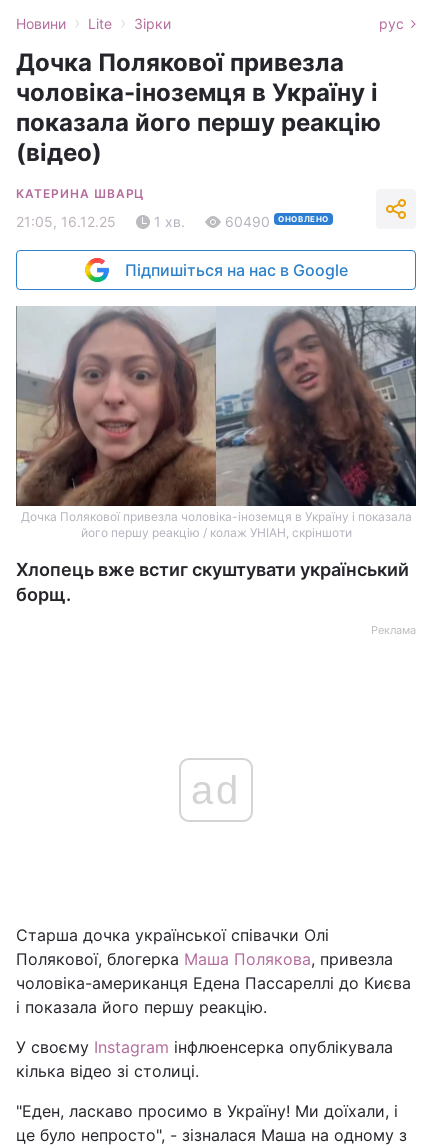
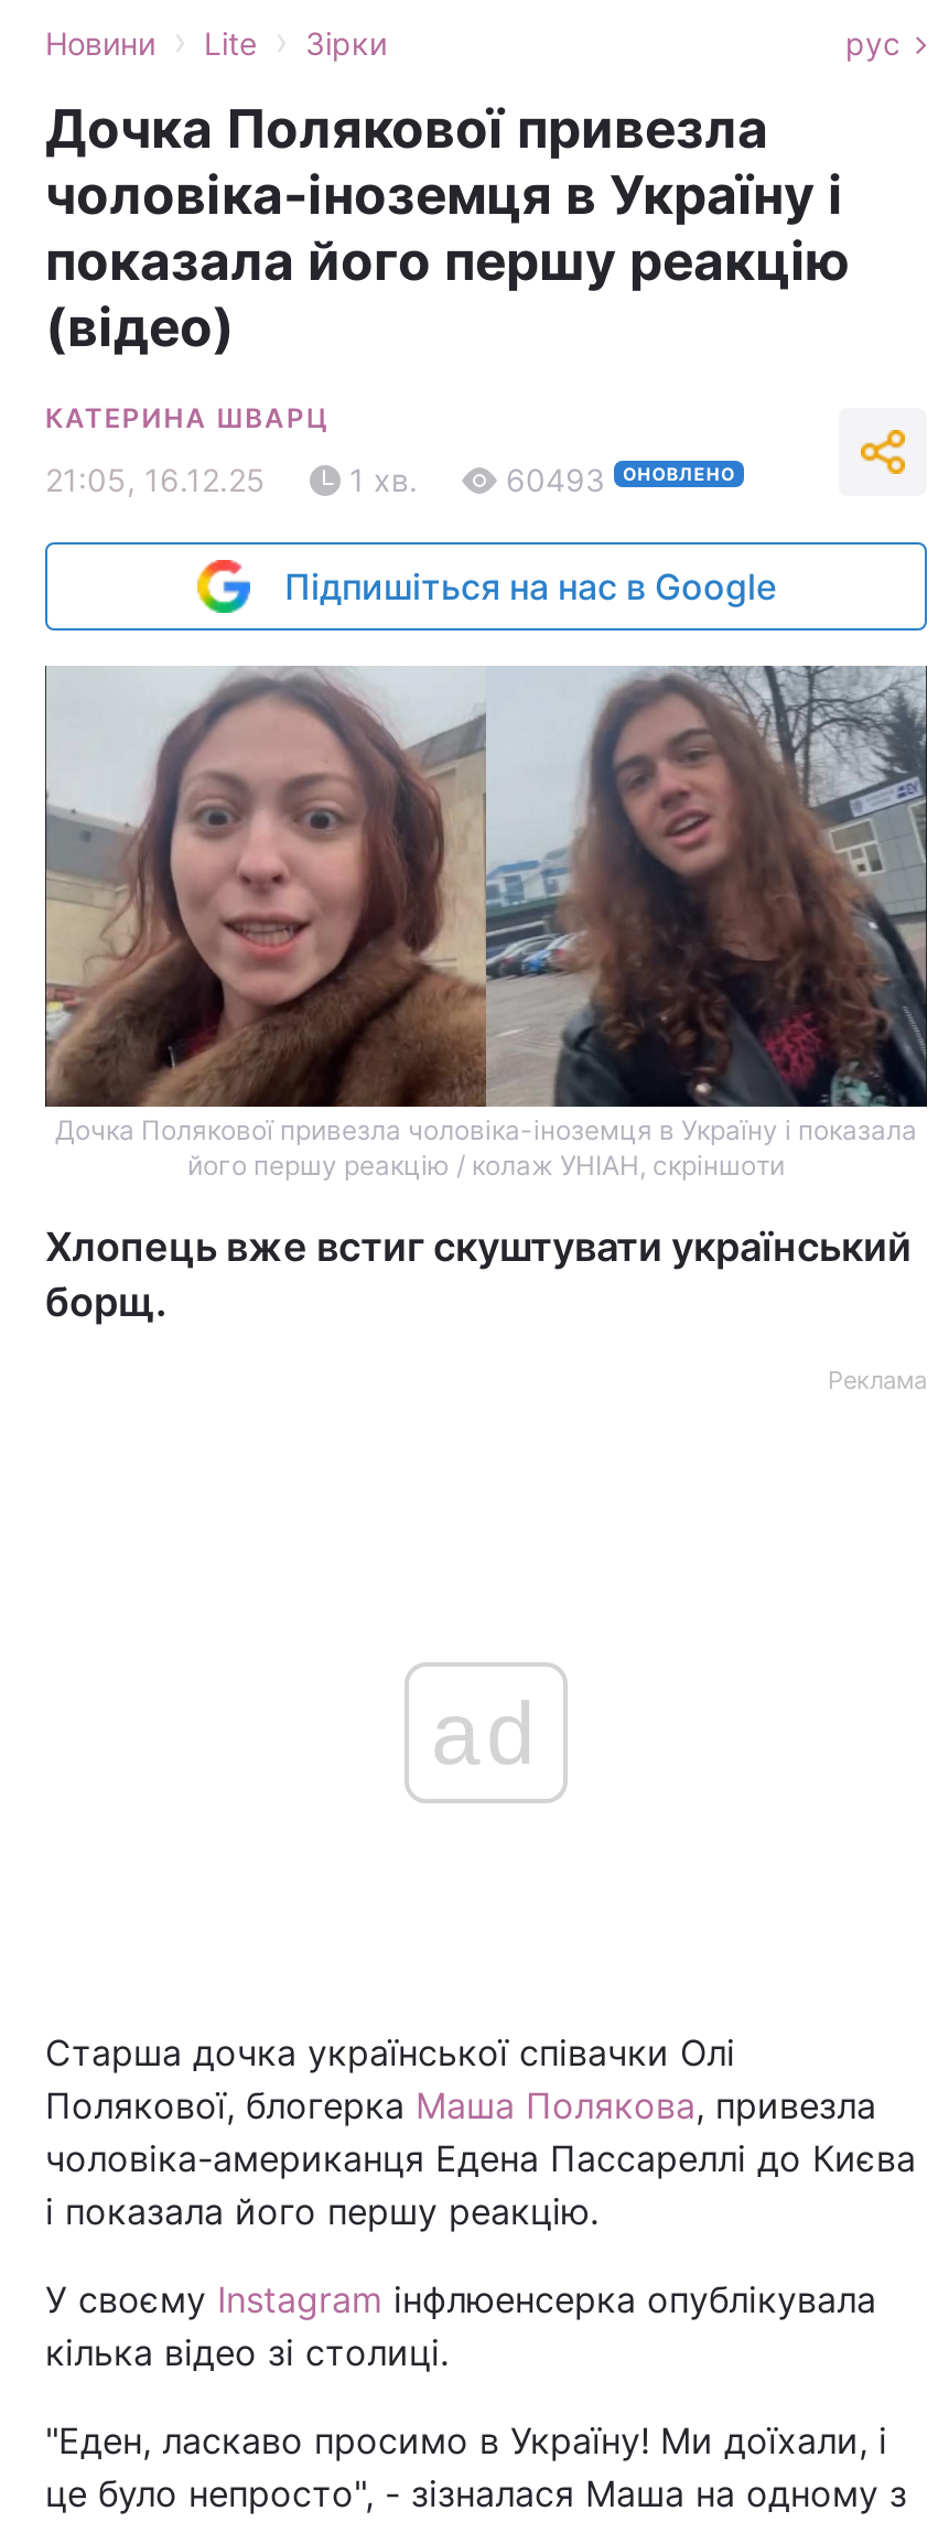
- 60490 ОНОВЛЕНО
+ 60493 ОНОВЛЕНО
